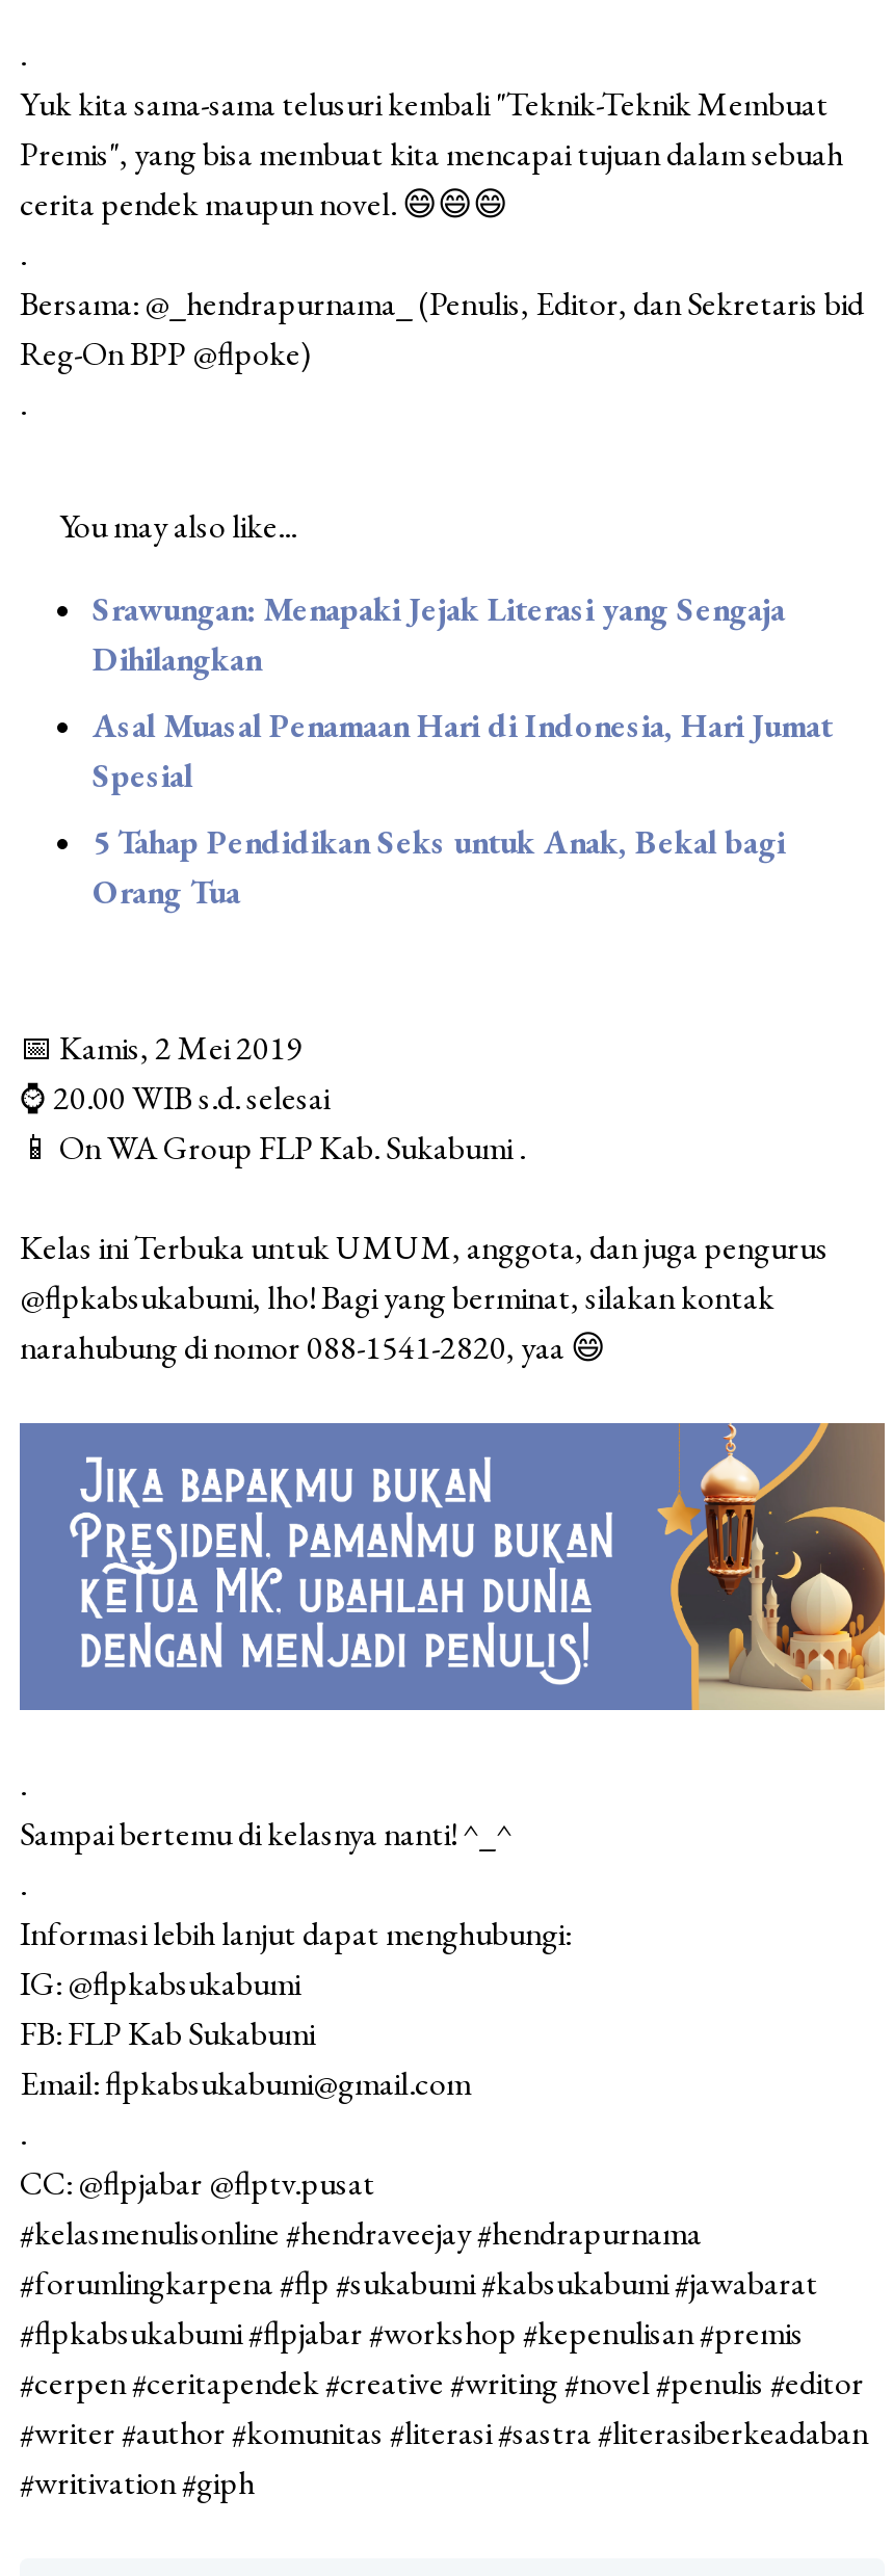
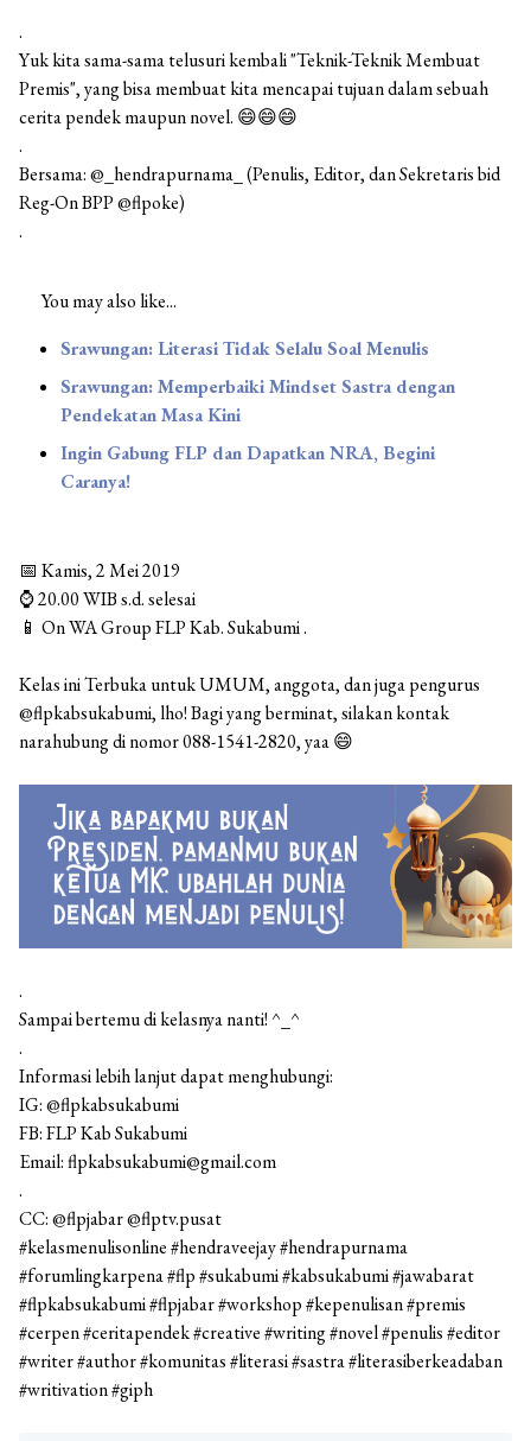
- Srawungan: Menapaki Jejak Literasi yang Sengaja
- Dihilangkan
+ Srawungan: Literasi Tidak Selalu Soal Menulis

- Asal Muasal Penamaan Hari di Indonesia, Hari Jumat
- Spesial
+ Srawungan: Memperbaiki Mindset Sastra dengan
+ Pendekatan Masa Kini

- 5 Tahap Pendidikan Seks untuk Anak, Bekal bagi
- Orang Tua
+ Ingin Gabung FLP dan Dapatkan NRA, Begini
+ Caranya!
